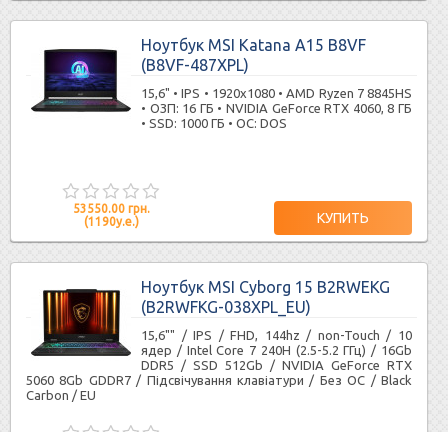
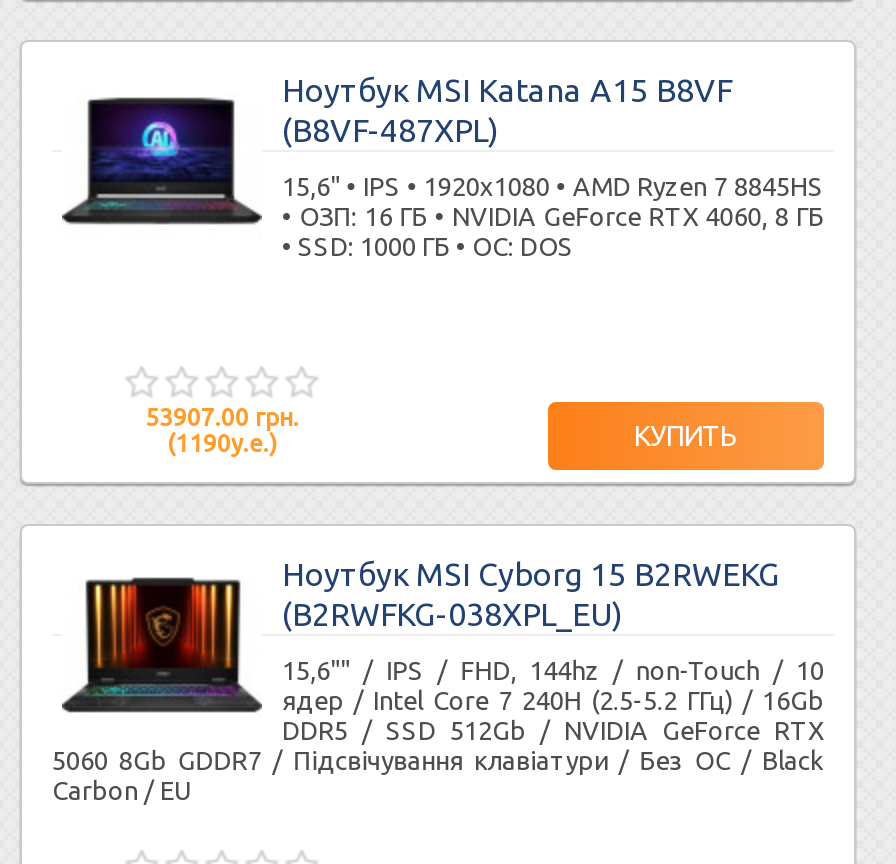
- 53550.00 грн.
+ 53907.00 грн.
